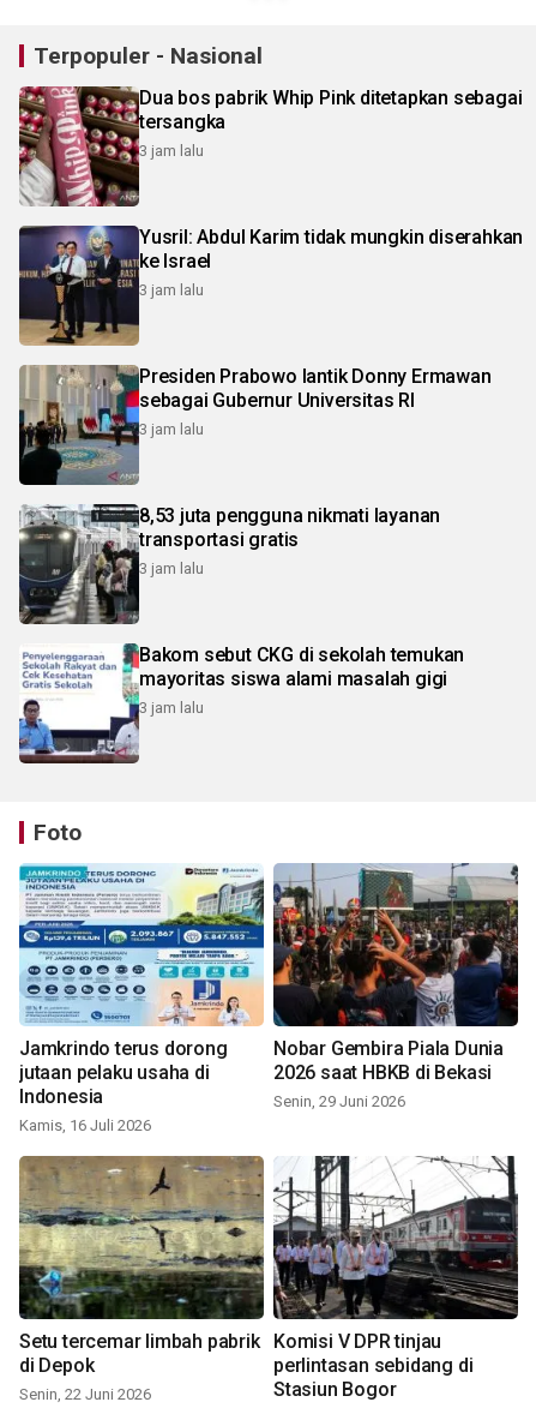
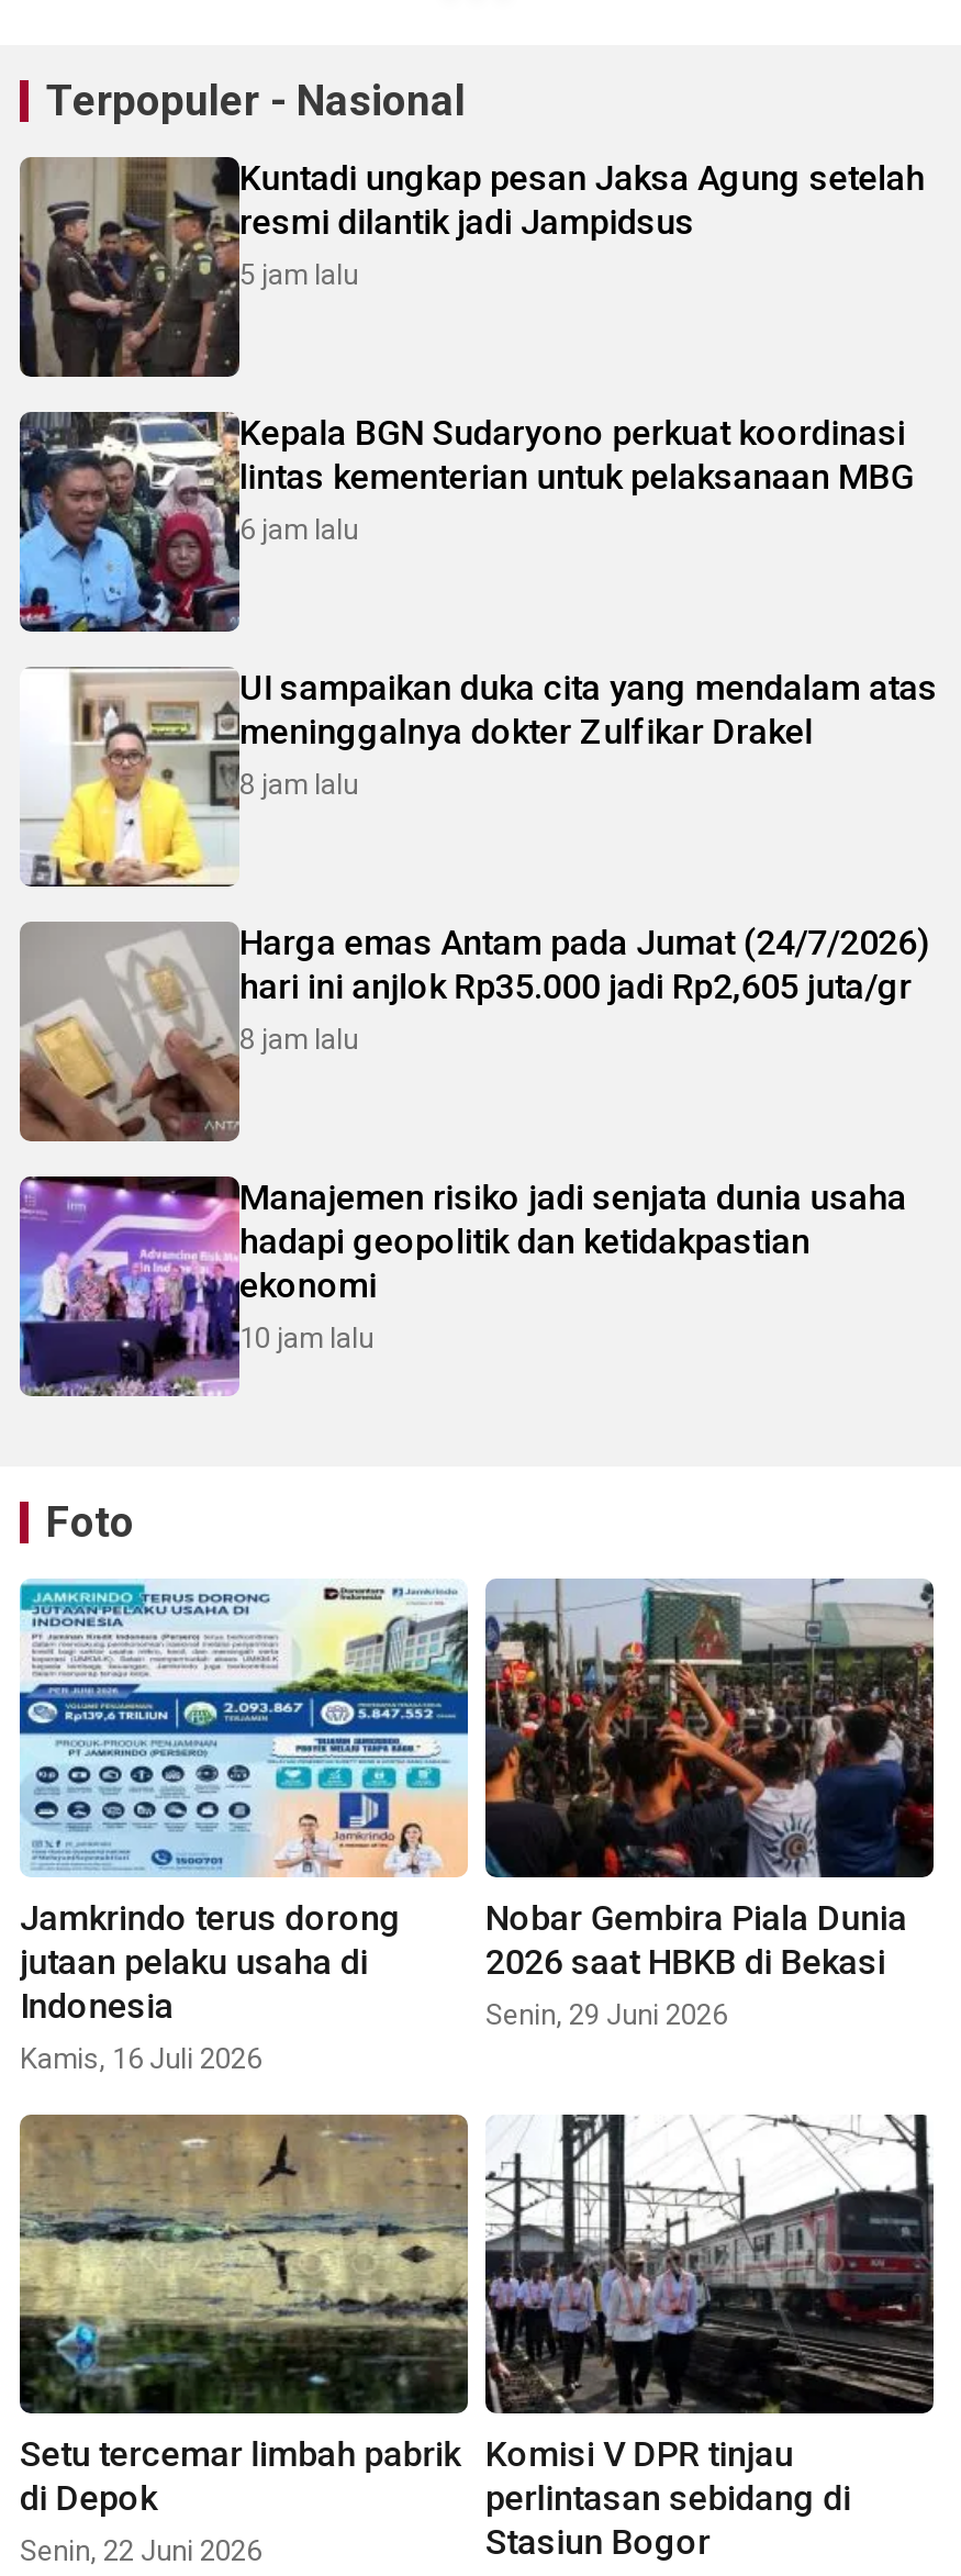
- [image]
- Dua bos pabrik Whip Pink ditetapkan sebagai
- tersangka
- 3 jam lalu
+ [image]
+ Kuntadi ungkap pesan Jaksa Agung setelah
+ resmi dilantik jadi Jampidsus
+ 5 jam lalu

- [image]
- Yusril: Abdul Karim tidak mungkin diserahkan
- ke Israel
- 3 jam lalu
+ [image]
+ Kepala BGN Sudaryono perkuat koordinasi
+ lintas kementerian untuk pelaksanaan MBG
+ 6 jam lalu

- [image]
- Presiden Prabowo lantik Donny Ermawan
- sebagai Gubernur Universitas RI
- 3 jam lalu
+ [image]
+ UI sampaikan duka cita yang mendalam atas
+ meninggalnya dokter Zulfikar Drakel
+ 8 jam lalu

- [image]
- 8,53 juta pengguna nikmati layanan
- transportasi gratis
- 3 jam lalu
+ [image]
+ Harga emas Antam pada Jumat (24/7/2026)
+ hari ini anjlok Rp35.000 jadi Rp2,605 juta/gr
+ 8 jam lalu

- [image]
- Bakom sebut CKG di sekolah temukan
- mayoritas siswa alami masalah gigi
- 3 jam lalu
+ [image]
+ Manajemen risiko jadi senjata dunia usaha
+ hadapi geopolitik dan ketidakpastian
+ ekonomi
+ 10 jam lalu
